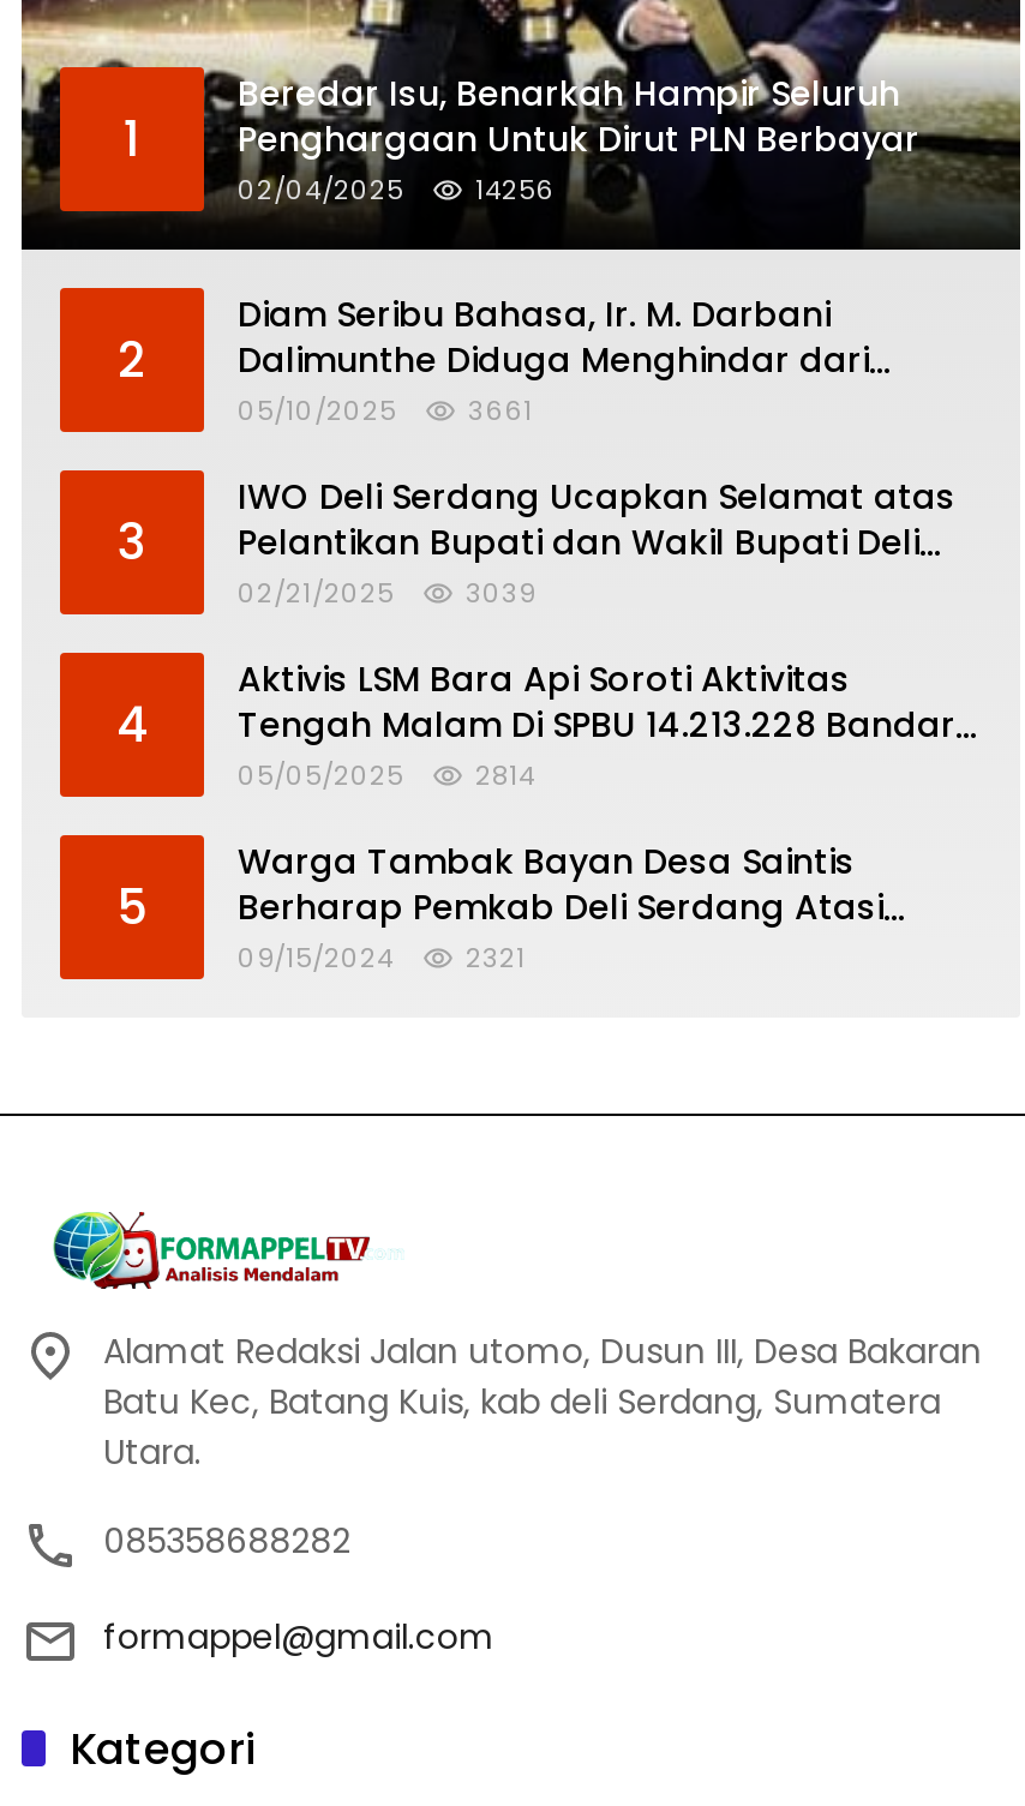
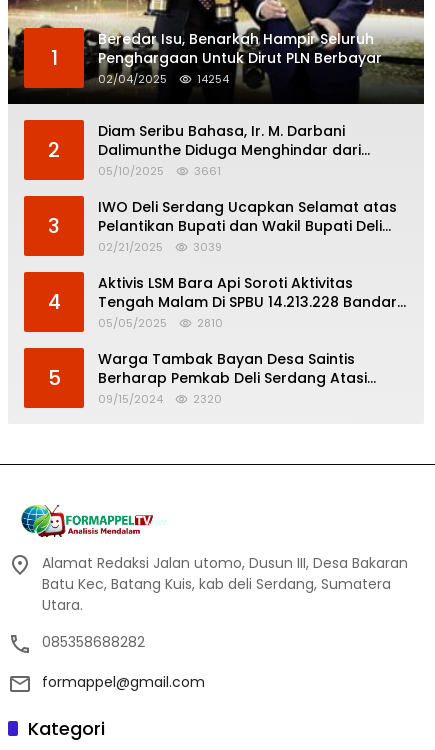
- 02/04/2025 14256
+ 02/04/2025 14254

- 2814
+ 2810

- 2321
+ 2320
